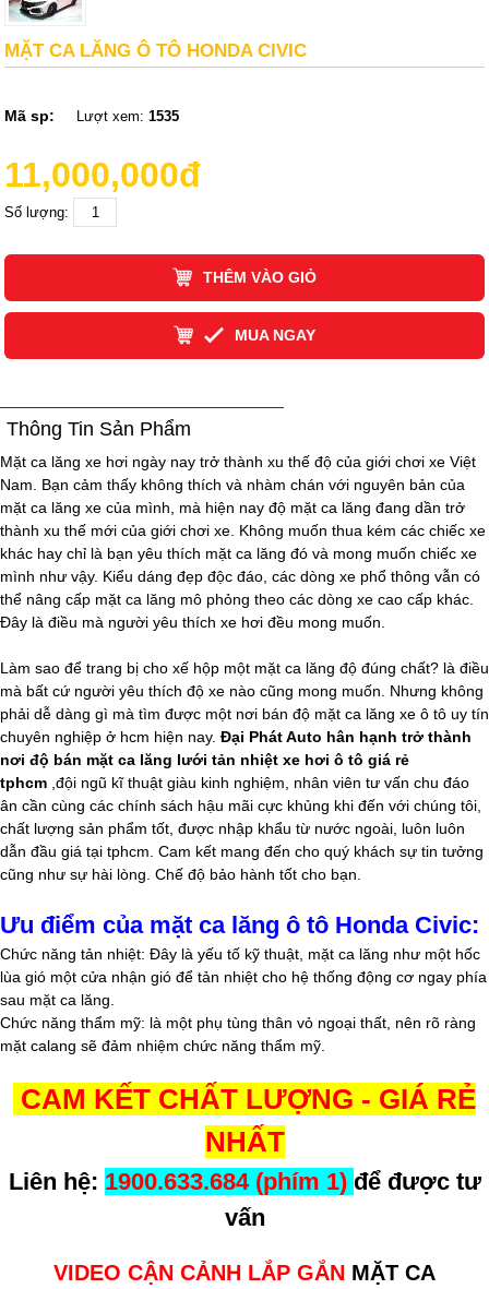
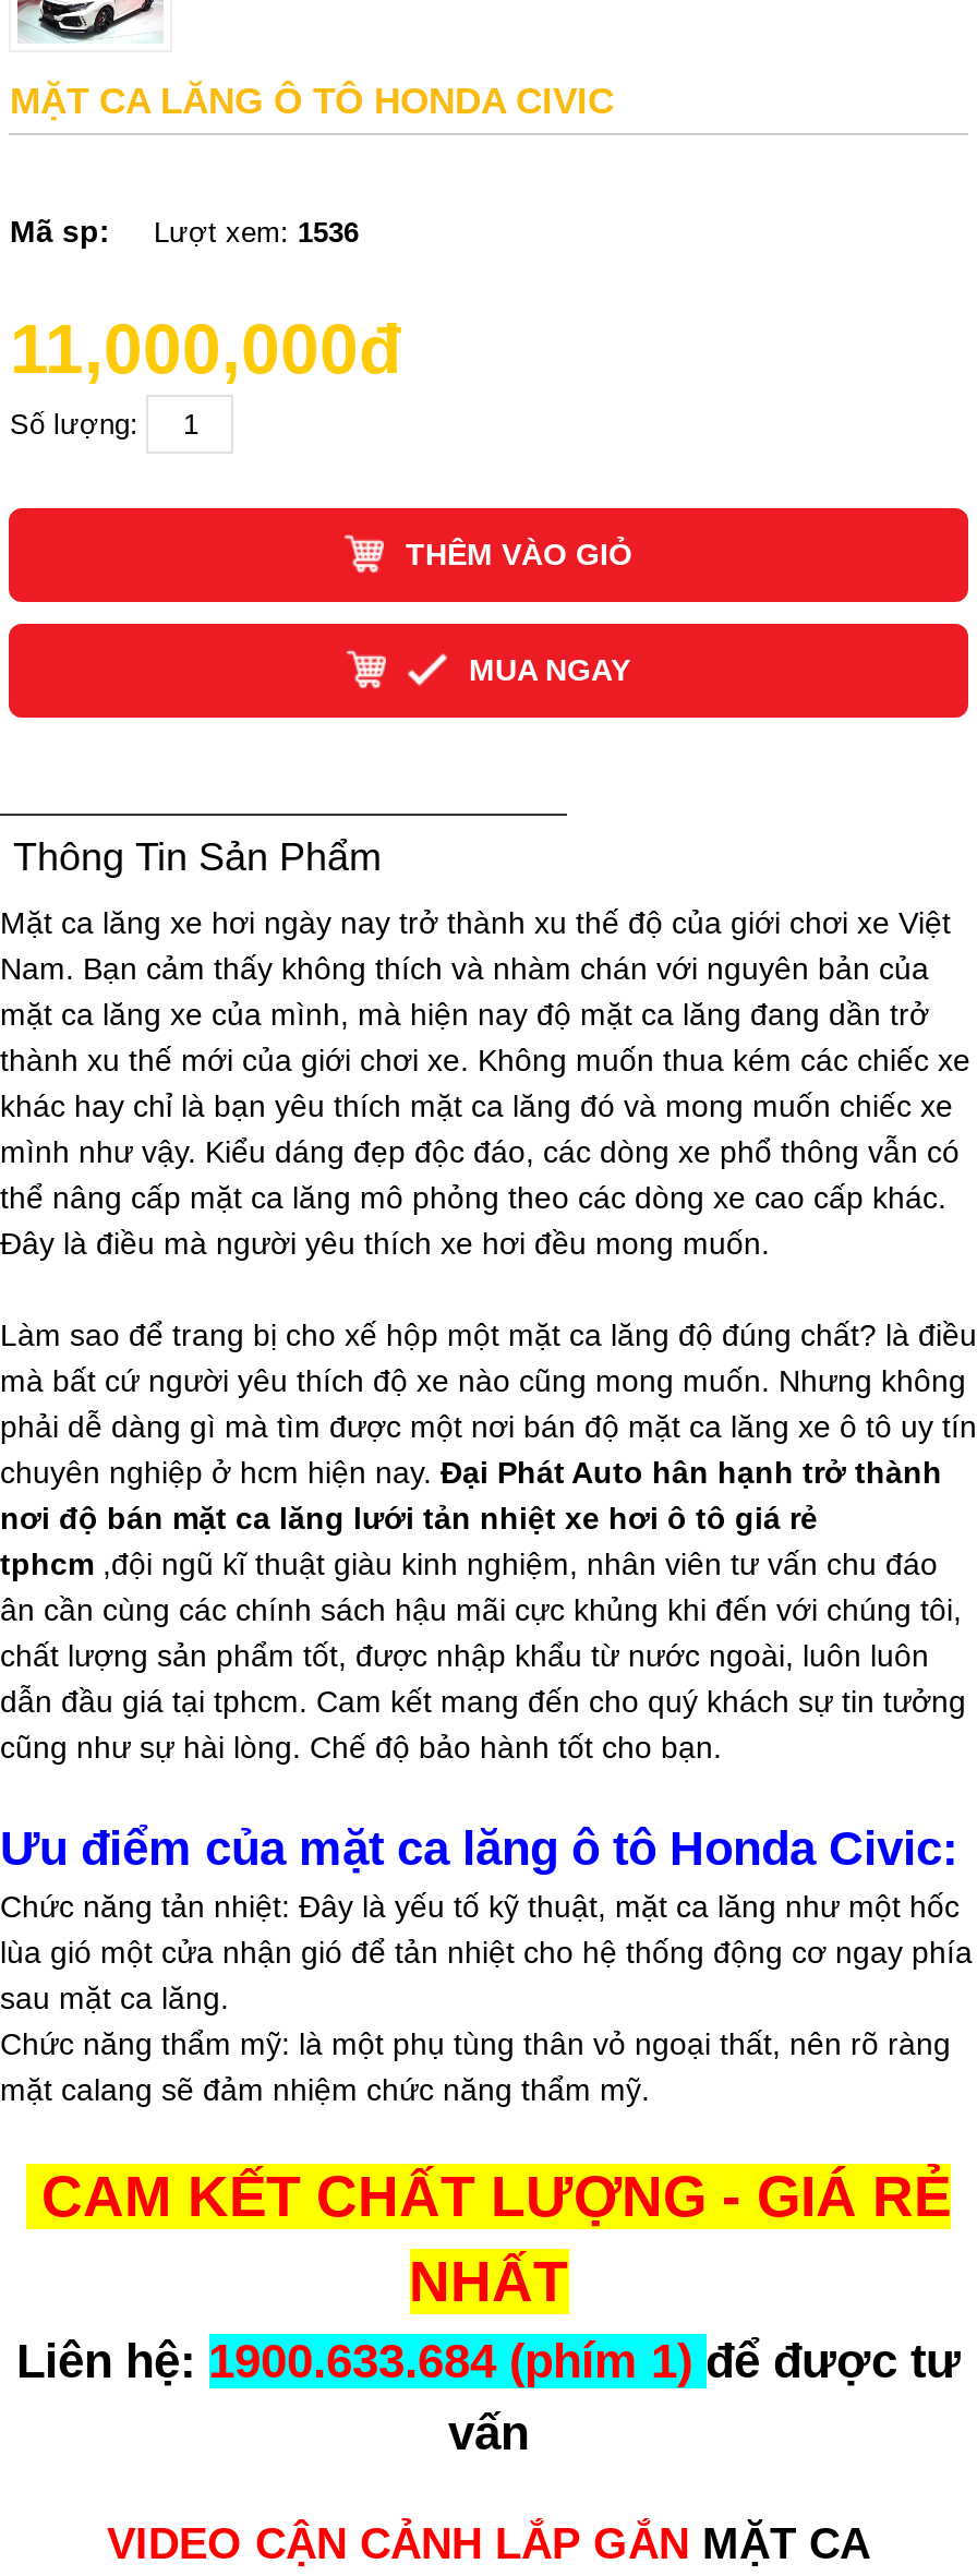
- Mã sp: Lượt xem: 1535
+ Mã sp: Lượt xem: 1536
